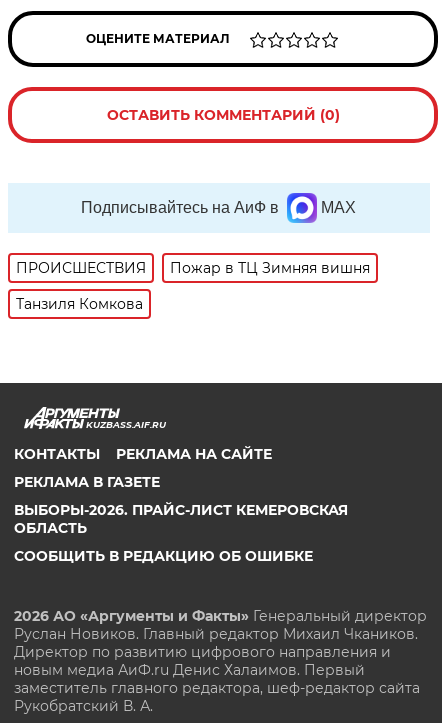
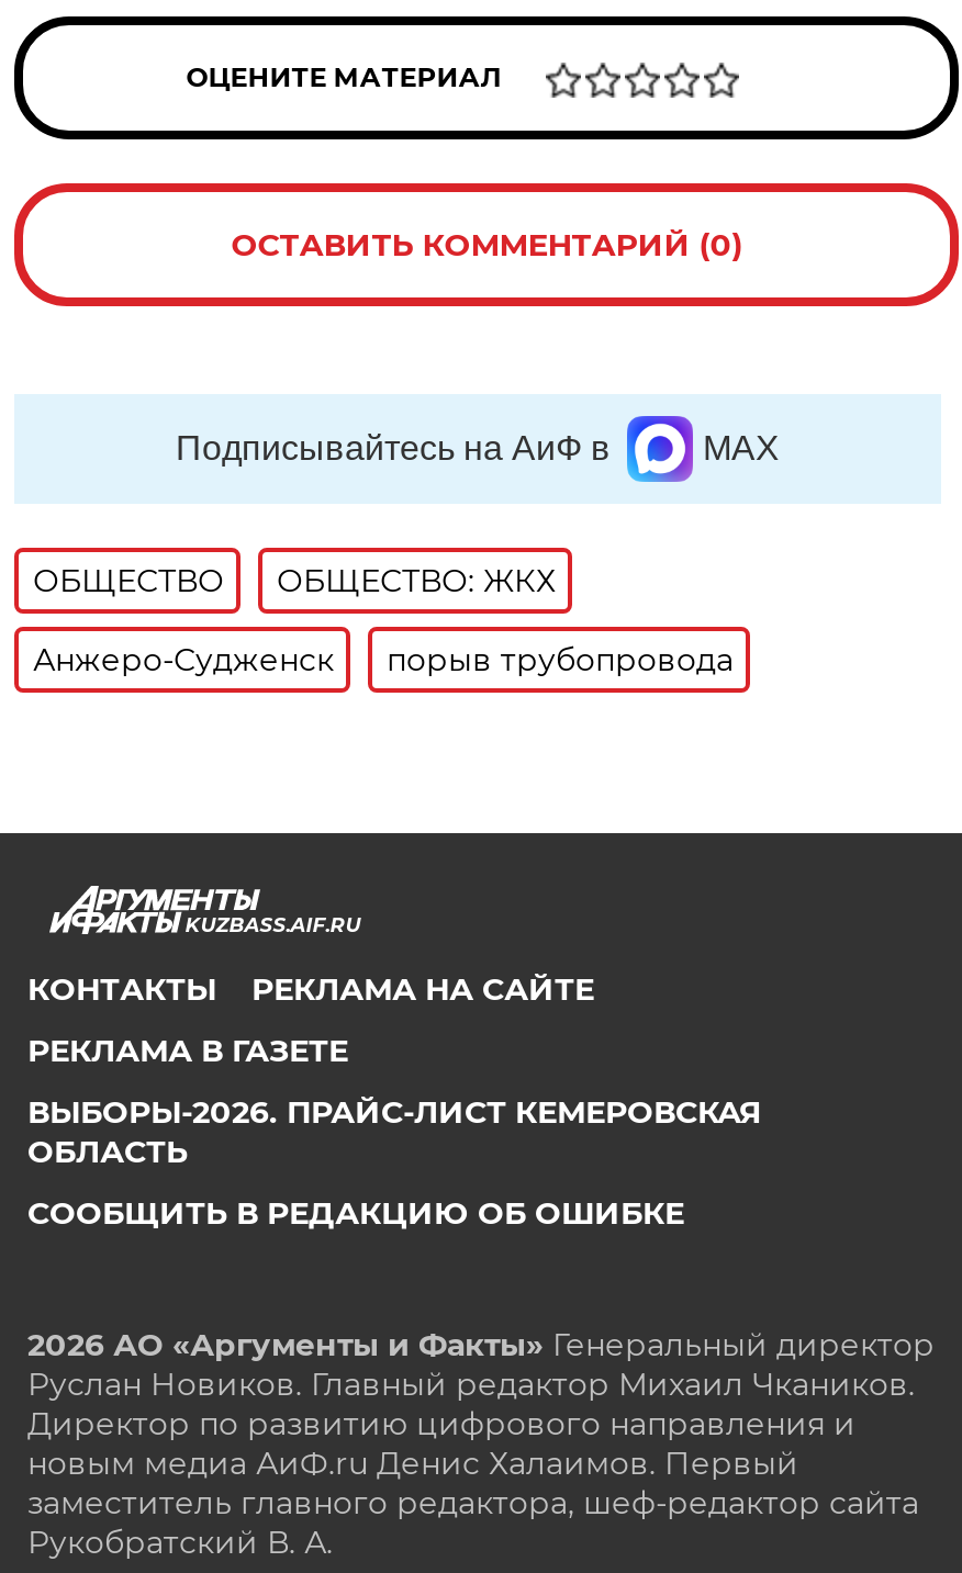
- ПРОИСШЕСТВИЯ
- Пожар в ТЦ Зимняя вишня
+ ОБЩЕСТВО
+ ОБЩЕСТВО: ЖКХ

- Танзиля Комкова
+ Анжеро-Судженск
+ порыв трубопровода
